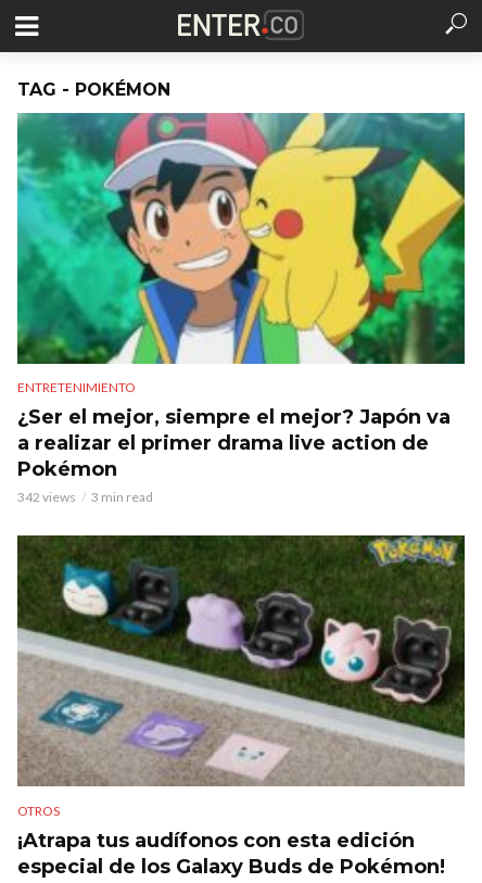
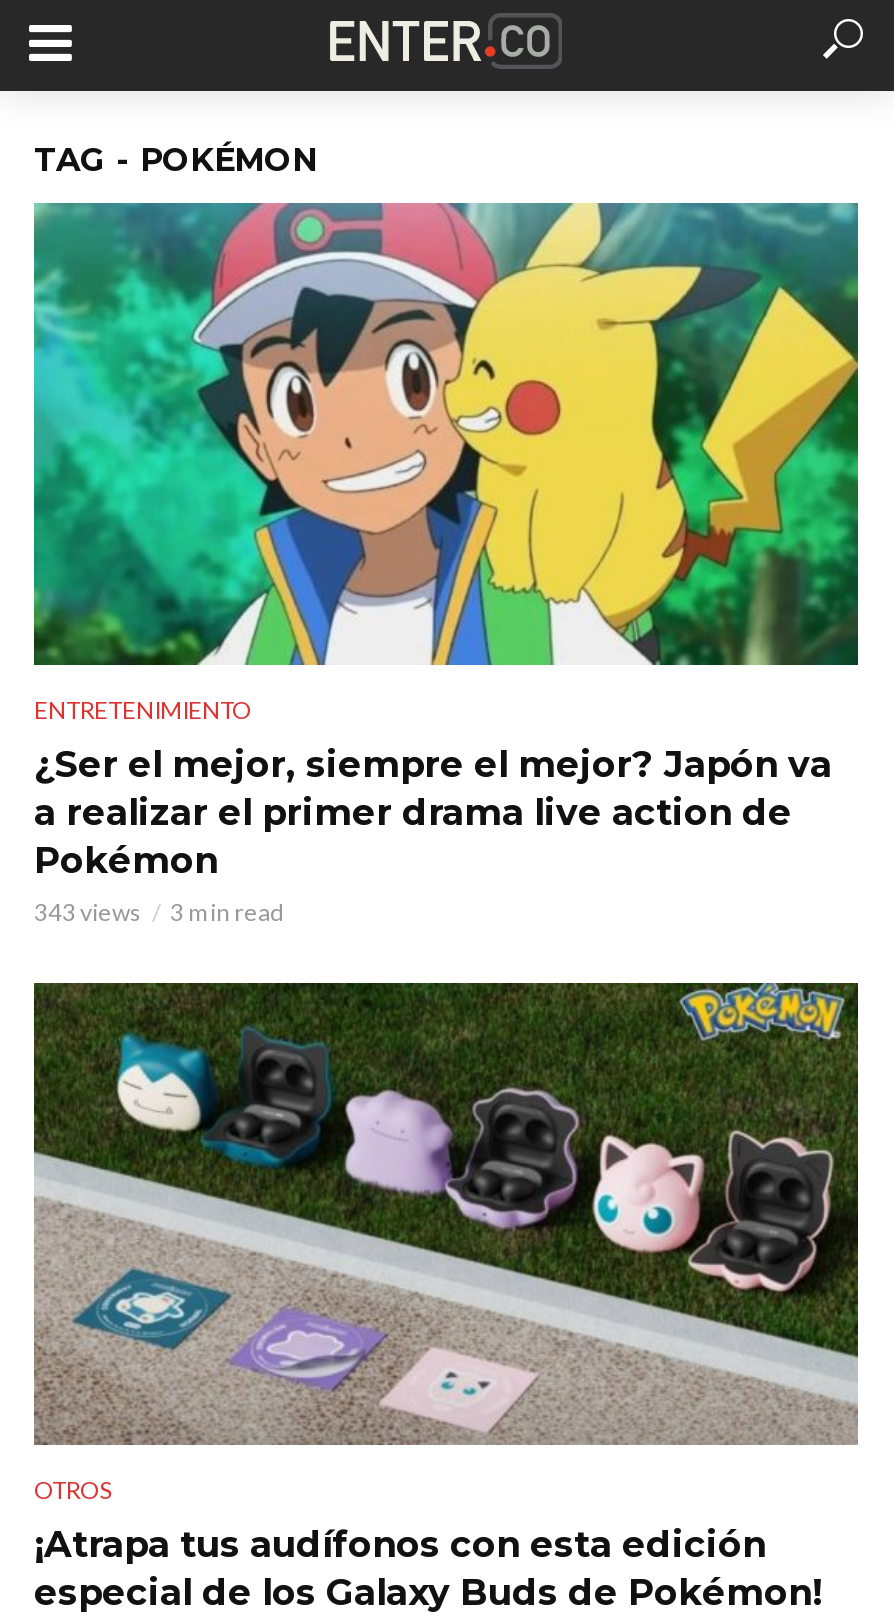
- 342 views 3 min read
+ 343 views 3 min read
